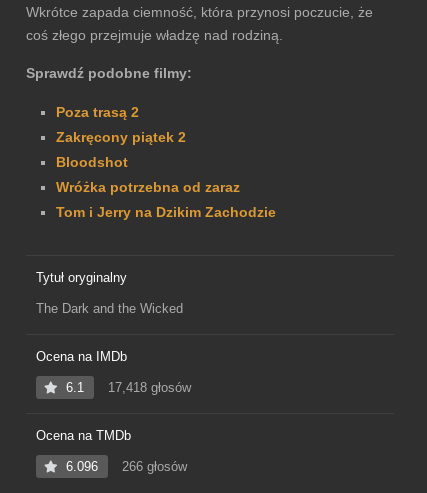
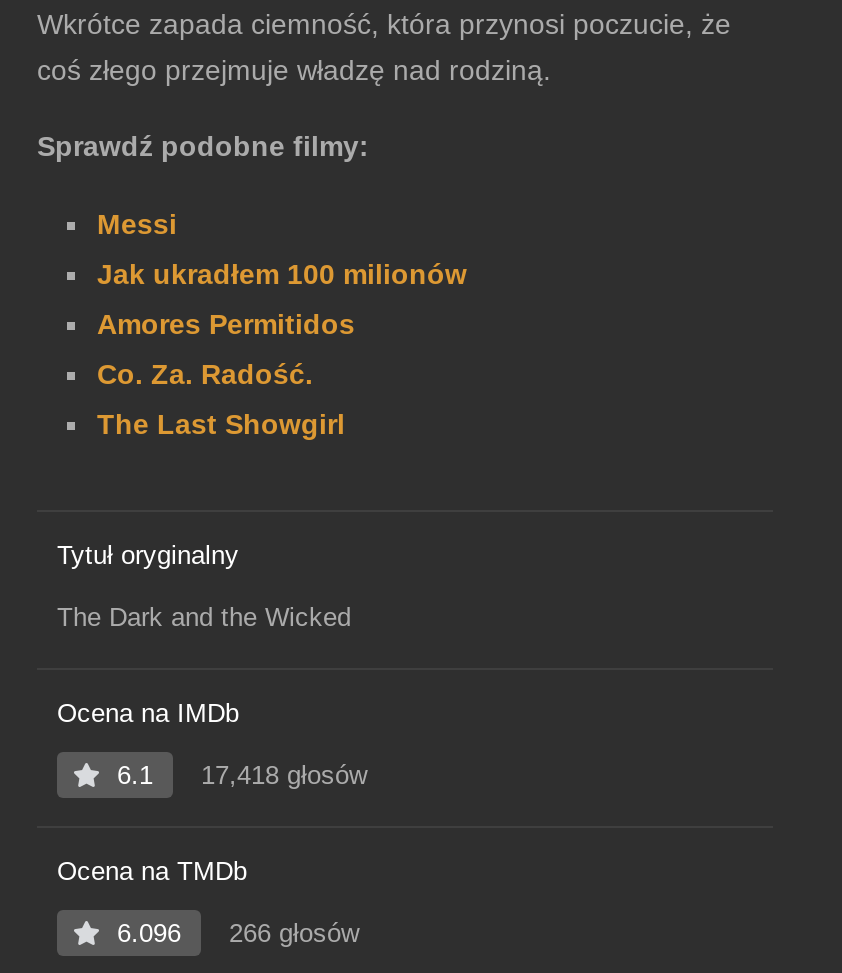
- Poza trasą 2
+ Messi

- Zakręcony piątek 2
+ Jak ukradłem 100 milionów

- Bloodshot
+ Amores Permitidos

- Wróżka potrzebna od zaraz
+ Co. Za. Radość.

- Tom i Jerry na Dzikim Zachodzie
+ The Last Showgirl
